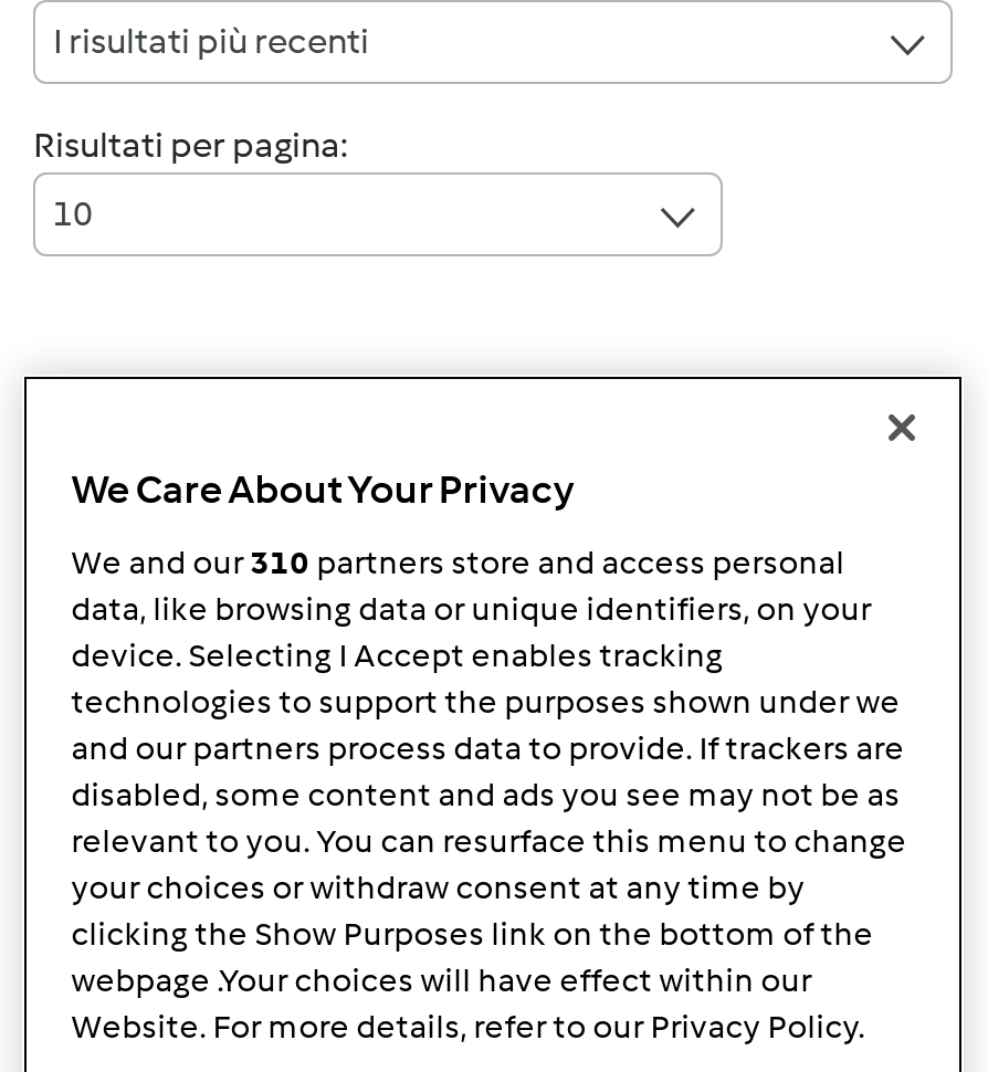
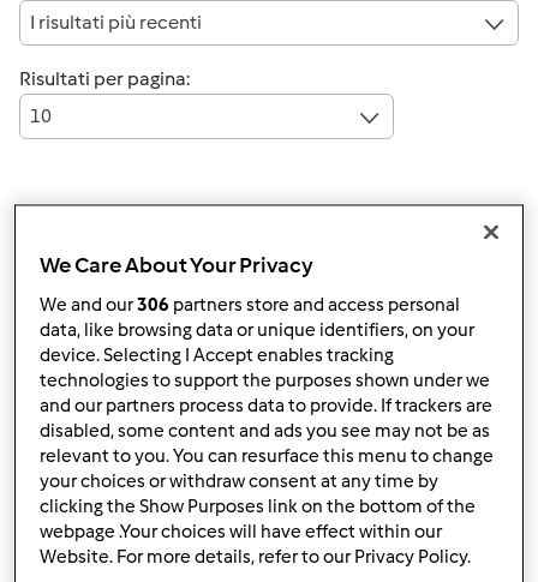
- We and our310 partners store and access personal
+ We and our306 partners store and access personal
